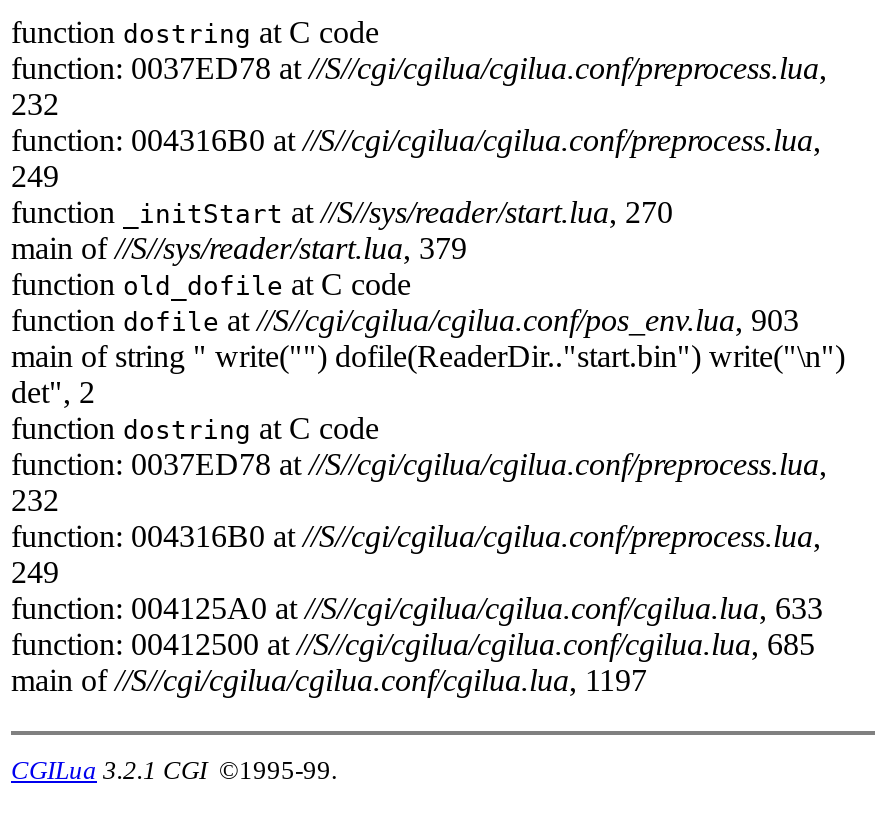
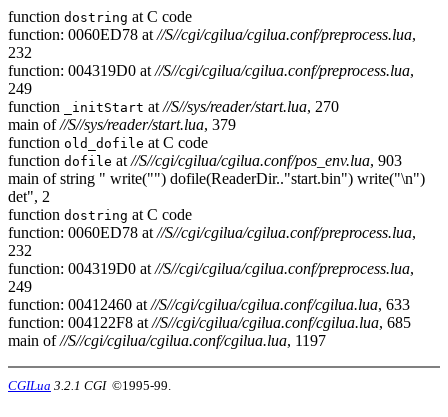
- function: 0037ED78 at //S//cgi/cgilua/cgilua.conf/preprocess.lua,
+ function: 0060ED78 at //S//cgi/cgilua/cgilua.conf/preprocess.lua,

- function: 004316B0 at //S//cgi/cgilua/cgilua.conf/preprocess.lua,
+ function: 004319D0 at //S//cgi/cgilua/cgilua.conf/preprocess.lua,

- function: 0037ED78 at //S//cgi/cgilua/cgilua.conf/preprocess.lua,
+ function: 0060ED78 at //S//cgi/cgilua/cgilua.conf/preprocess.lua,

- function: 004316B0 at //S//cgi/cgilua/cgilua.conf/preprocess.lua,
+ function: 004319D0 at //S//cgi/cgilua/cgilua.conf/preprocess.lua,

- function: 004125A0 at //S//cgi/cgilua/cgilua.conf/cgilua.lua, 633
+ function: 00412460 at //S//cgi/cgilua/cgilua.conf/cgilua.lua, 633

- function: 00412500 at //S//cgi/cgilua/cgilua.conf/cgilua.lua, 685
+ function: 004122F8 at //S//cgi/cgilua/cgilua.conf/cgilua.lua, 685
